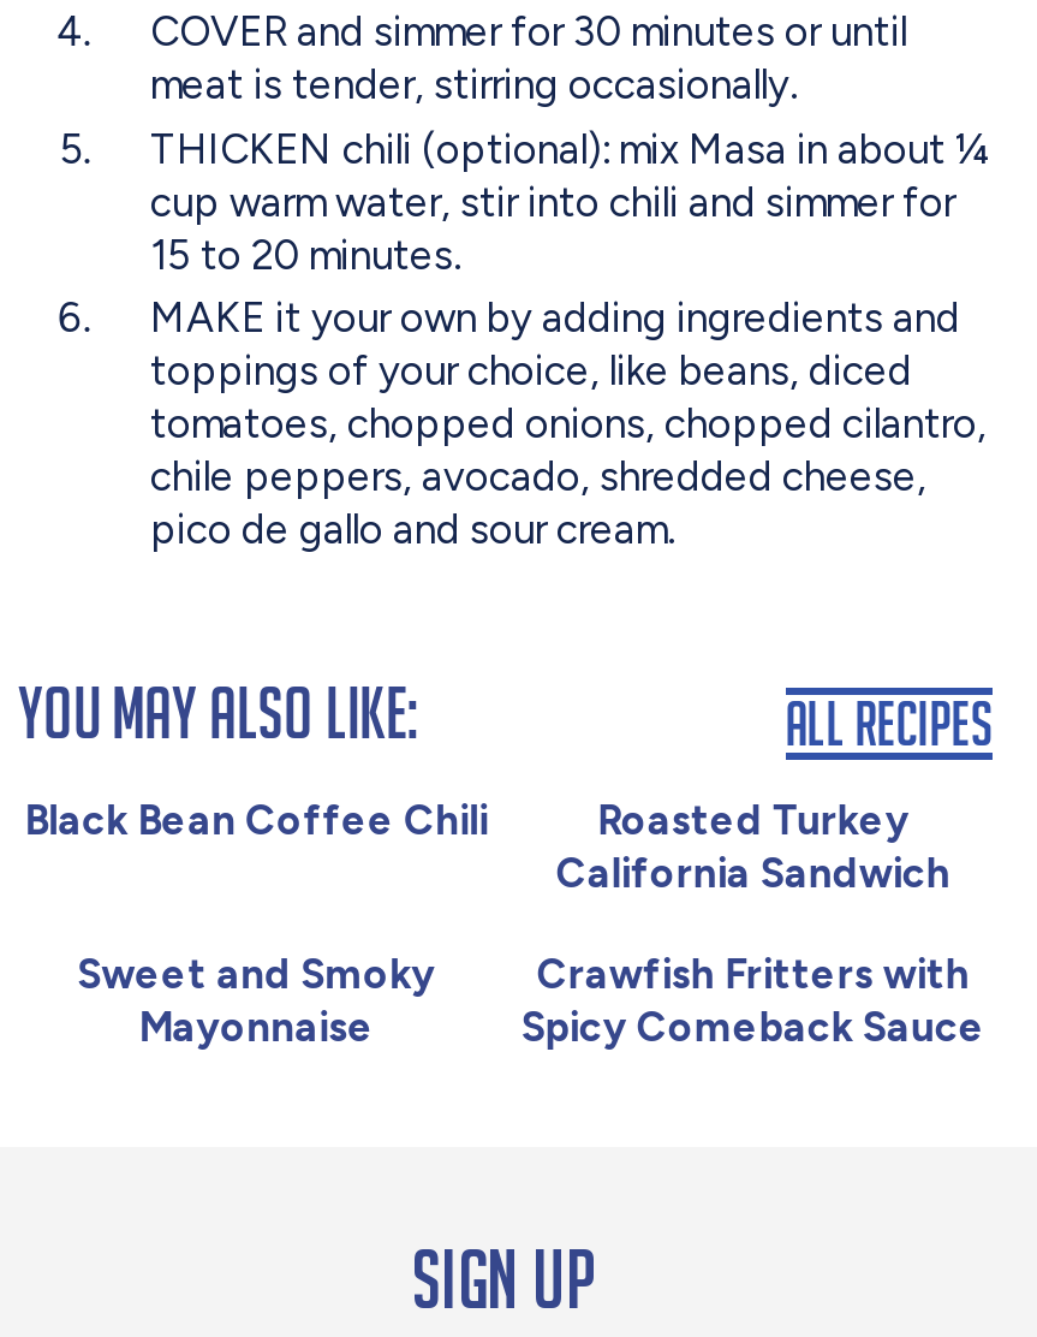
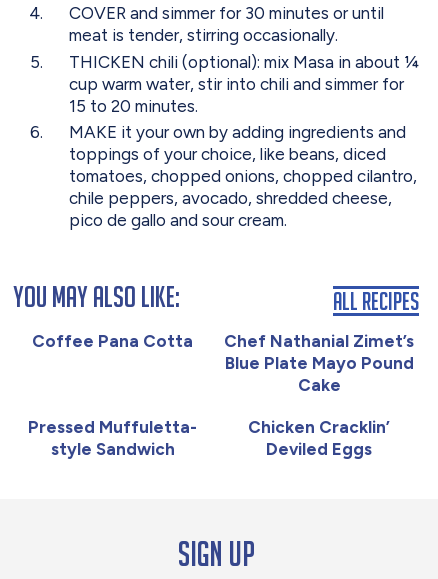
- Black Bean Coffee Chili
- Roasted Turkey
- California Sandwich
+ Coffee Pana Cotta
+ Chef Nathanial Zimet’s
+ Blue Plate Mayo Pound
+ Cake

- Sweet and Smoky
- Mayonnaise
+ Pressed Muffuletta-
+ style Sandwich

- Crawfish Fritters with
- Spicy Comeback Sauce
+ Chicken Cracklin’
+ Deviled Eggs
